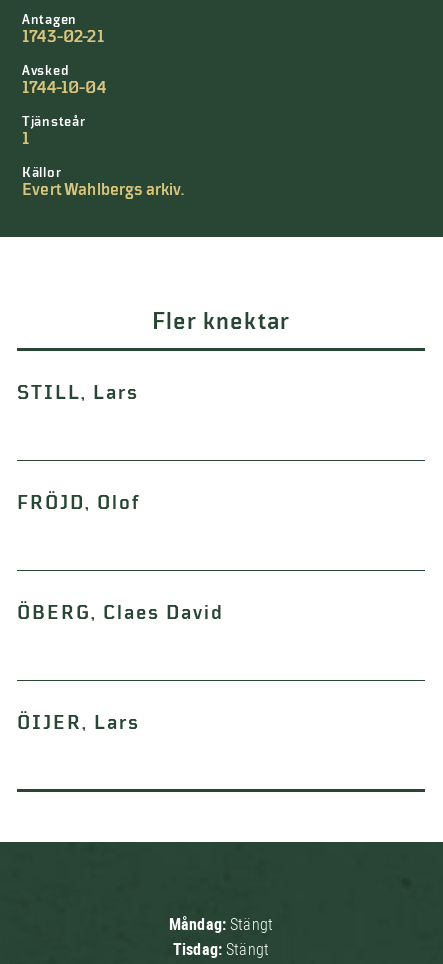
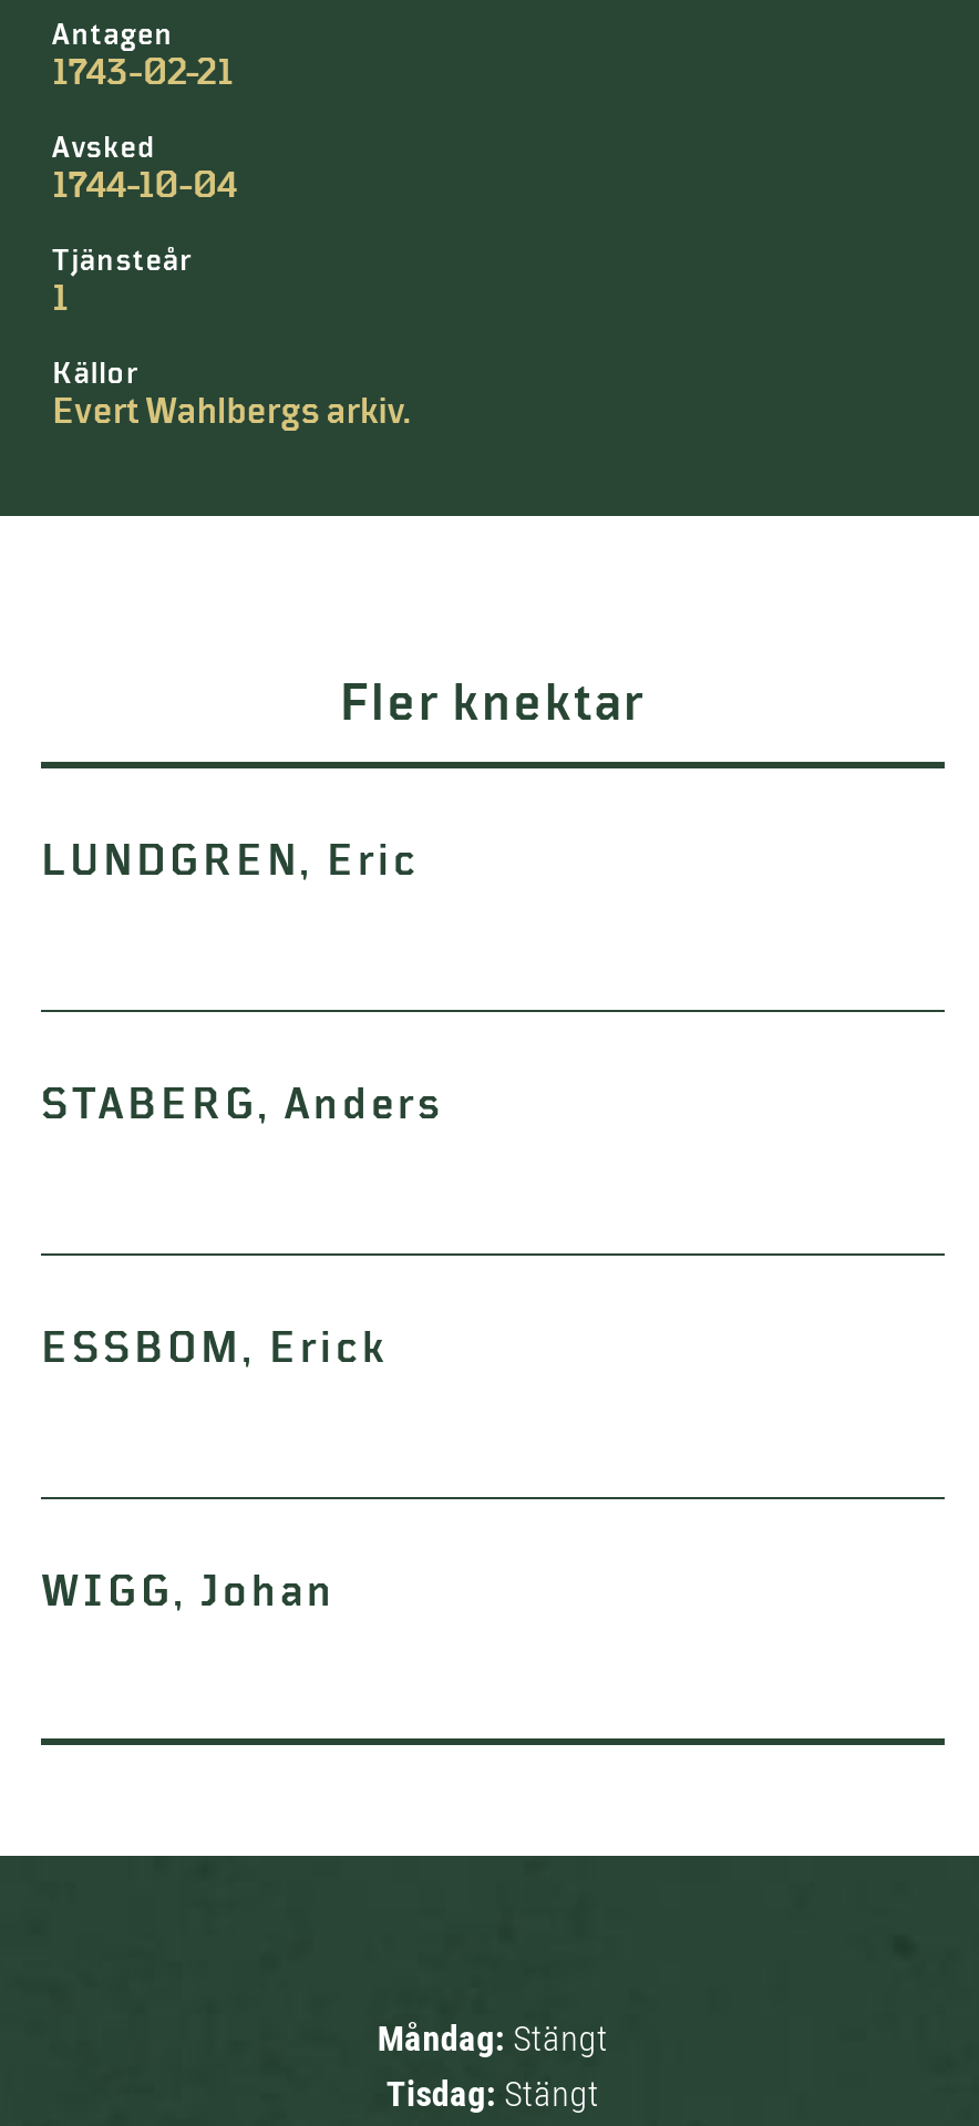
- STILL, Lars
+ LUNDGREN, Eric

- FRÖJD, Olof
+ STABERG, Anders

- ÖBERG, Claes David
+ ESSBOM, Erick

- ÖIJER, Lars
+ WIGG, Johan
